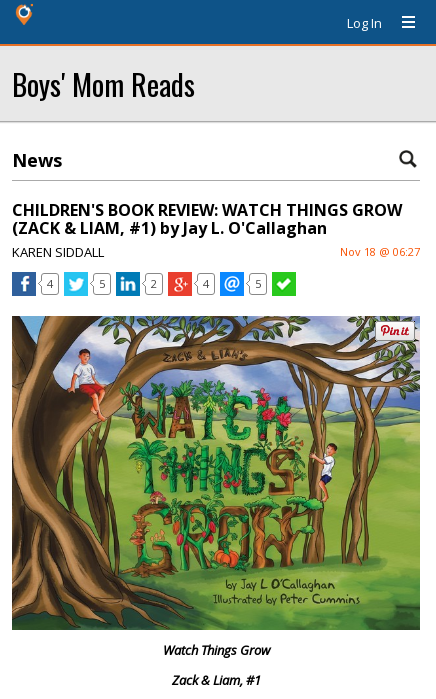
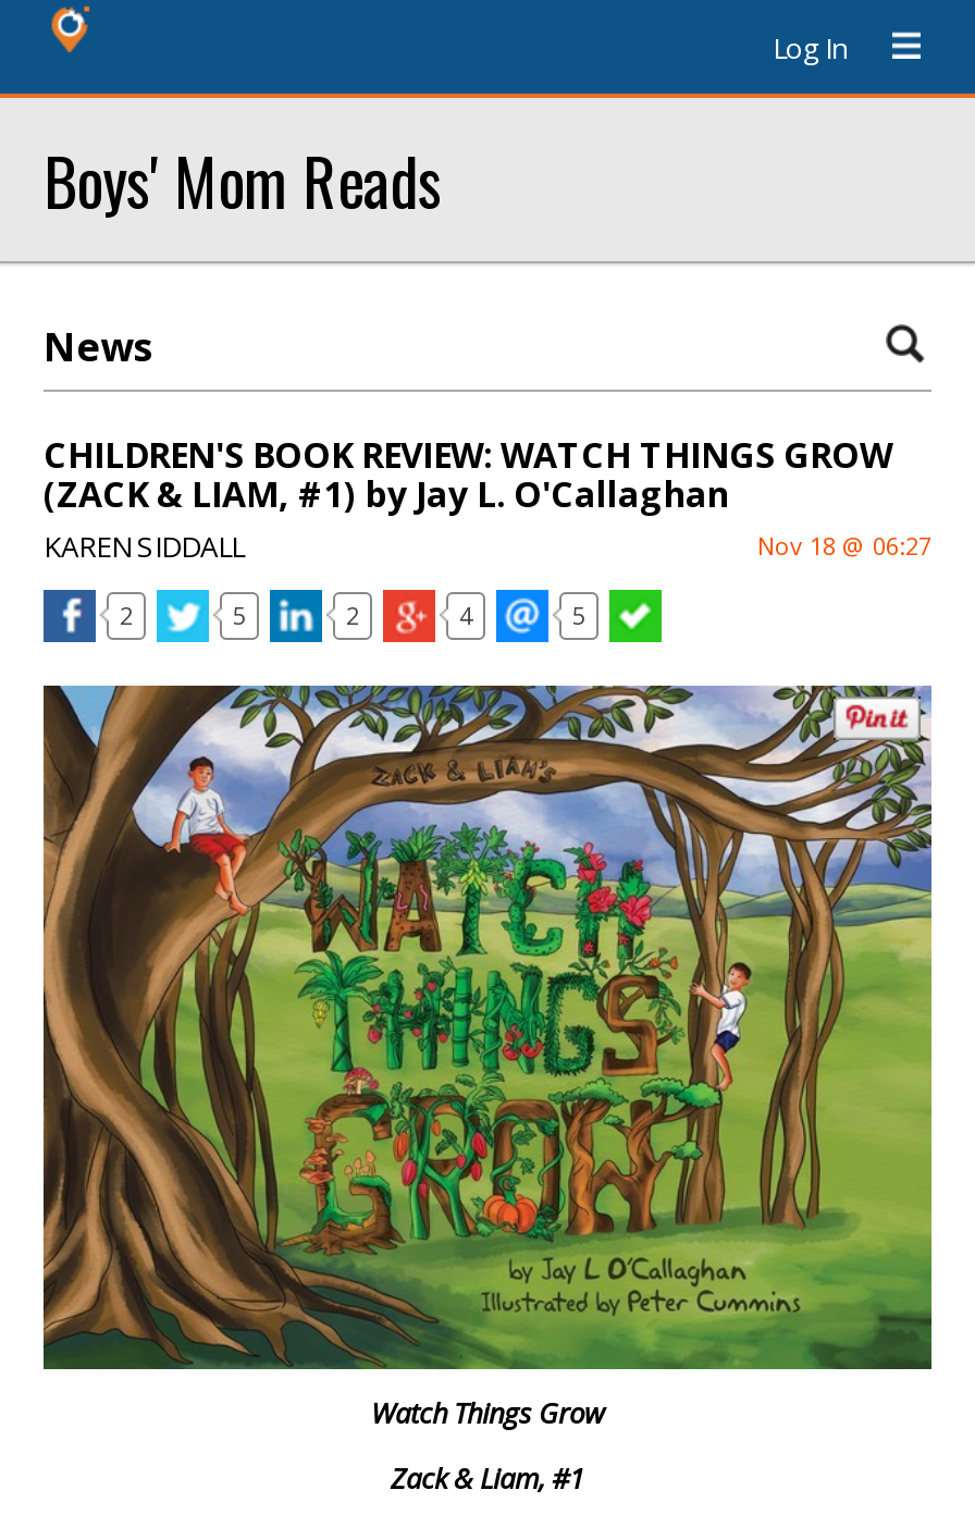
- 4
+ 2
